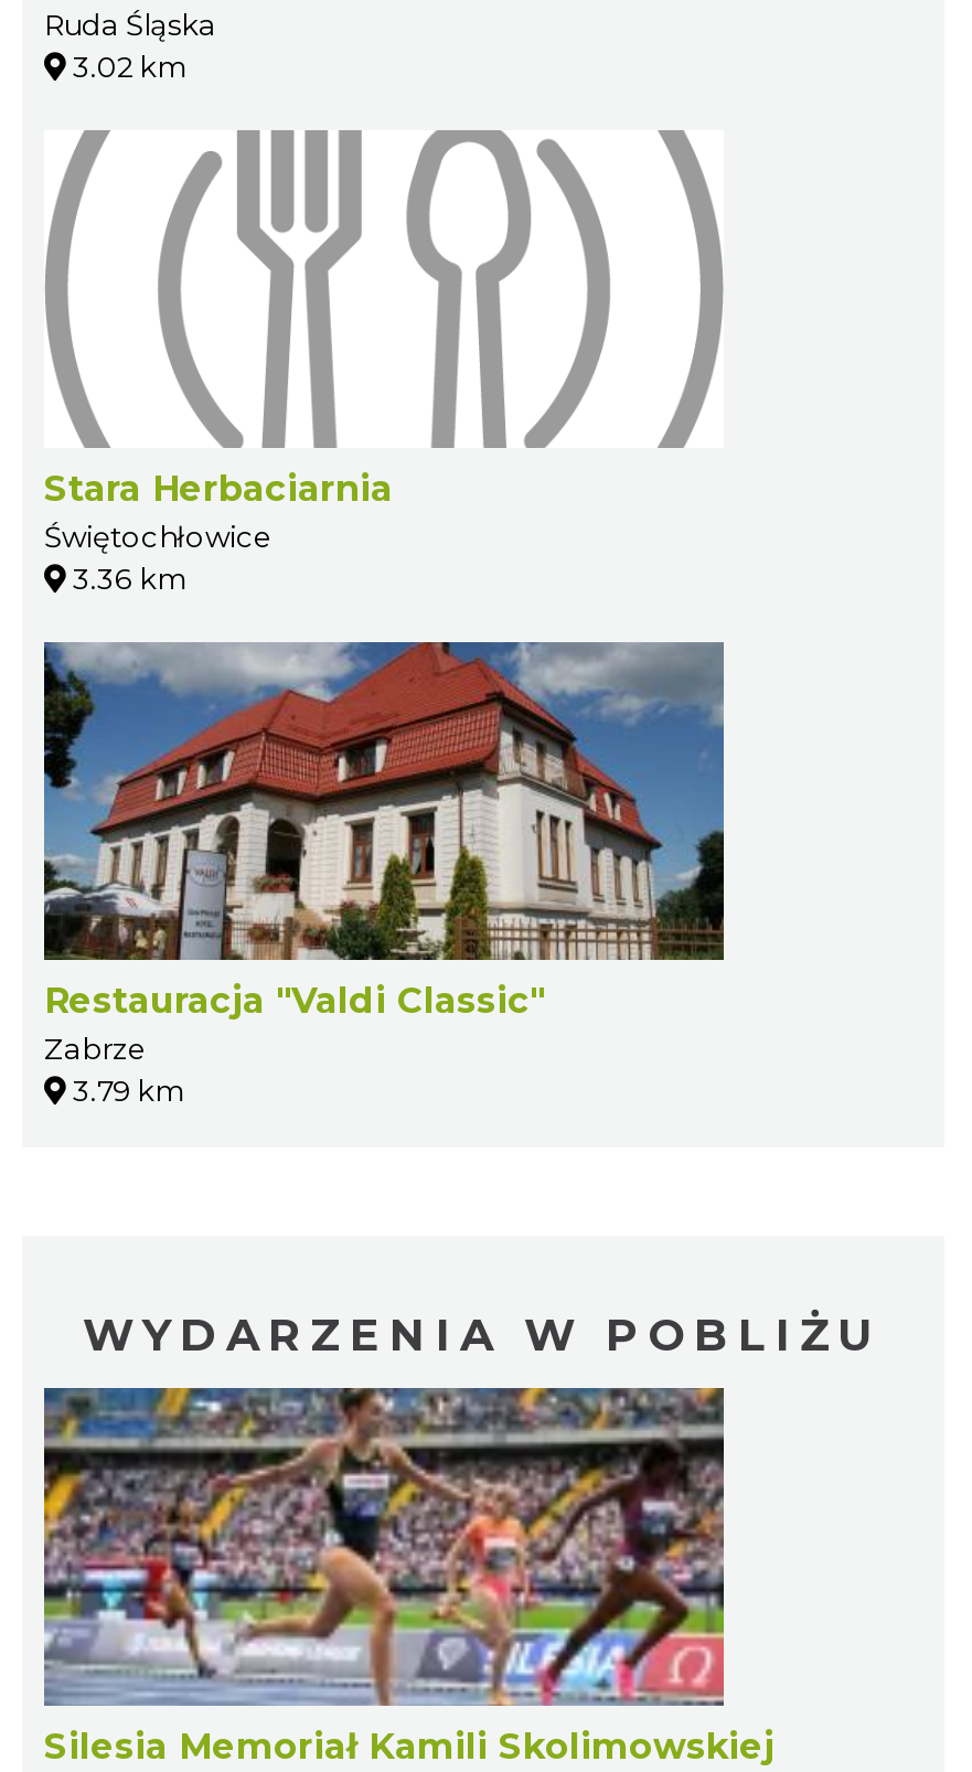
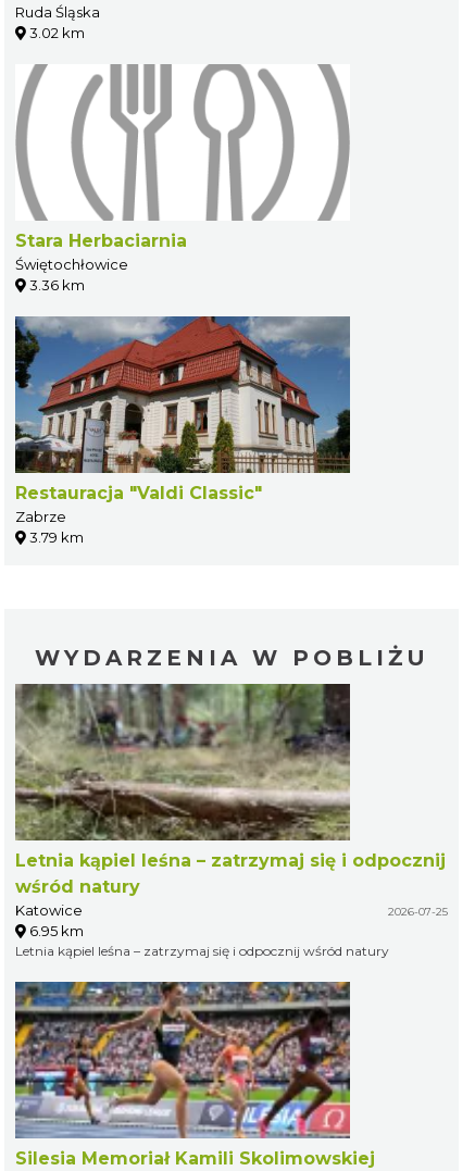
+ [image]
+ Letnia kąpiel leśna – zatrzymaj się i odpocznij
+ wśród natury
+ Katowice
+ 2026-07-25
+ 6.95 km
+ Letnia kąpiel leśna – zatrzymaj się i odpocznij wśród natury
